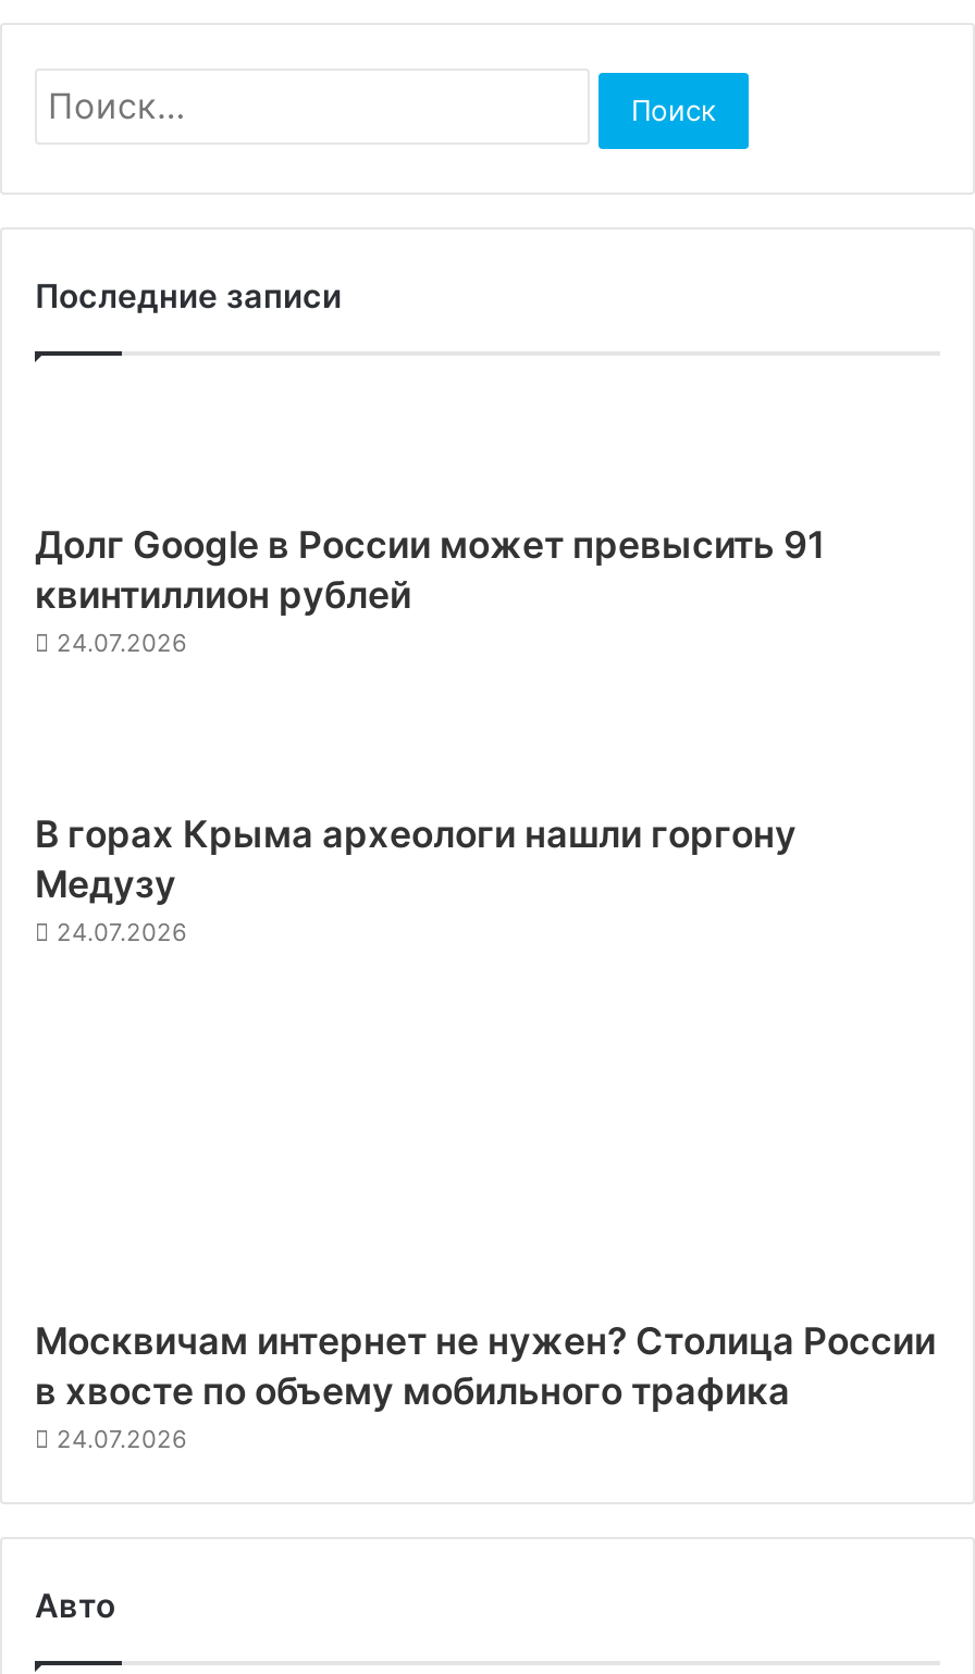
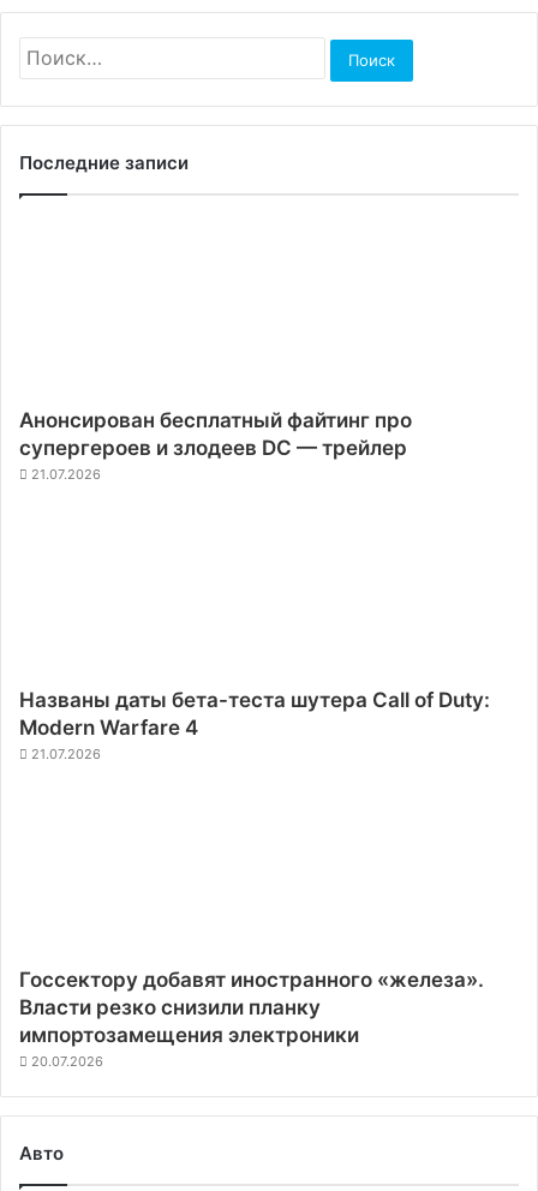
- Долг Google в России может превысить 91
- квинтиллион рублей
- 24.07.2026
+ Анонсирован бесплатный файтинг про
+ супергероев и злодеев DC — трейлер
+ 21.07.2026

- В горах Крыма археологи нашли горгону
- Медузу
- 24.07.2026
+ Названы даты бета-теста шутера Call of Duty:
+ Modern Warfare 4
+ 21.07.2026

- Москвичам интернет не нужен? Столица России
- в хвосте по объему мобильного трафика
- 24.07.2026
+ Госсектору добавят иностранного «железа».
+ Власти резко снизили планку
+ импортозамещения электроники
+ 20.07.2026
